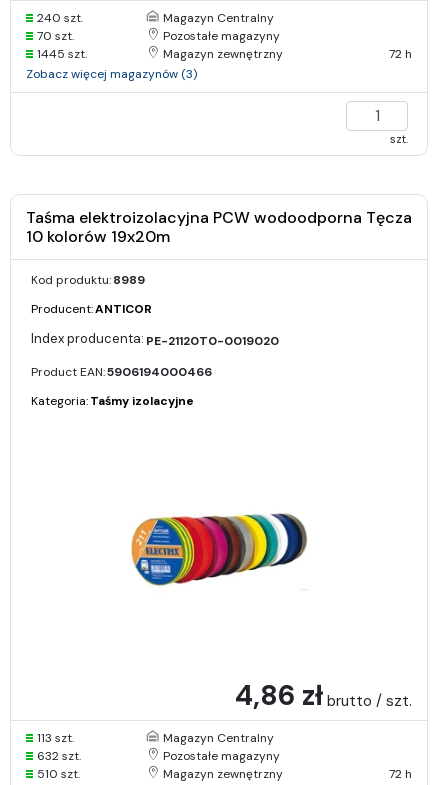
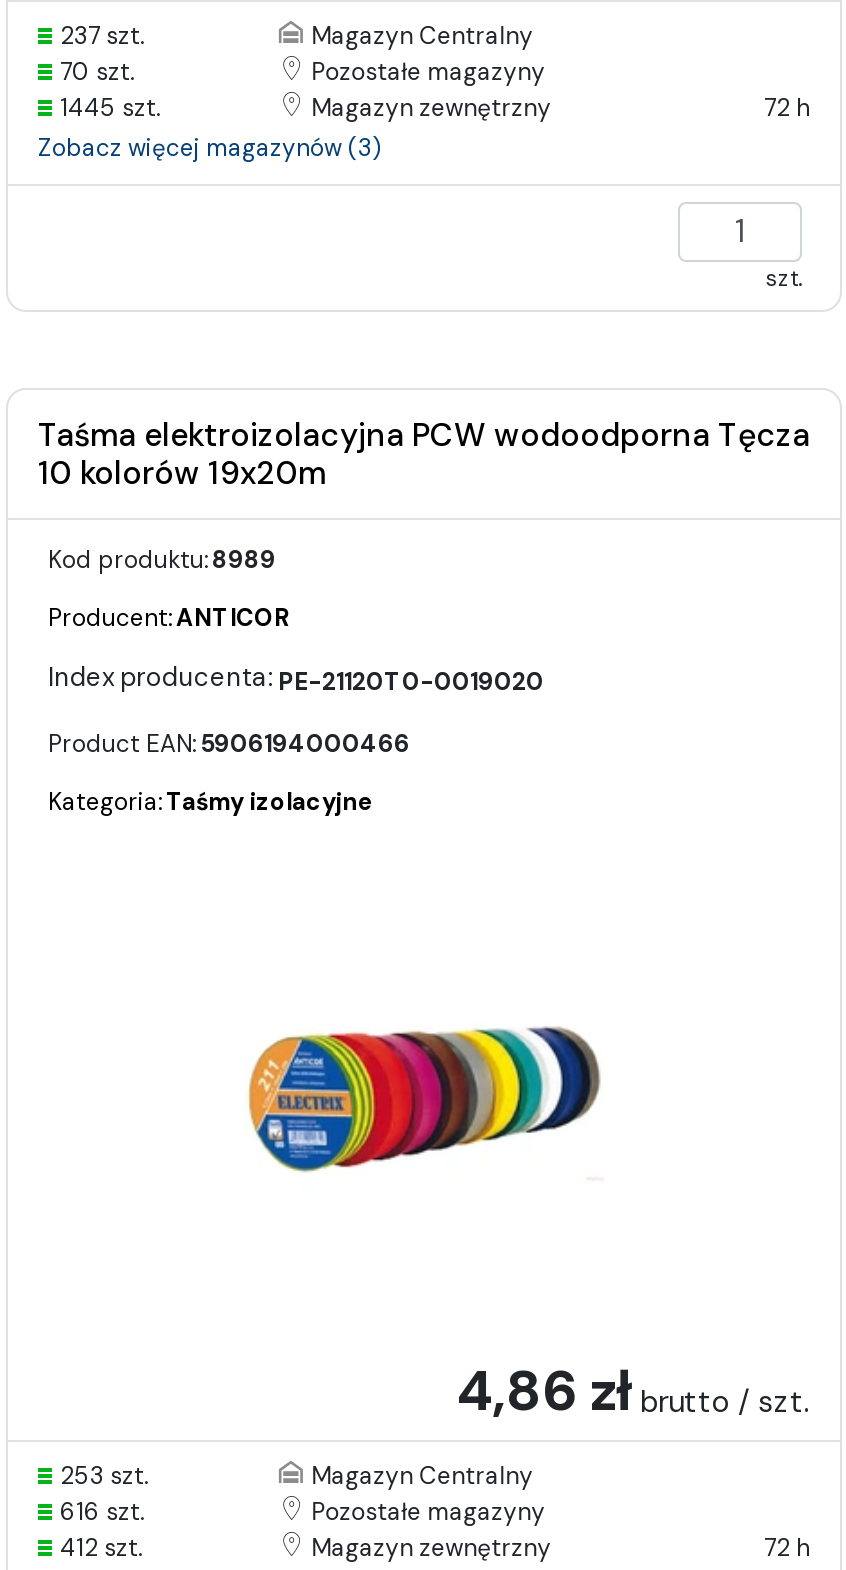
- 240 szt.
+ 237 szt.

- 113 szt.
+ 253 szt.

- 632 szt.
+ 616 szt.

- 510 szt.
+ 412 szt.
